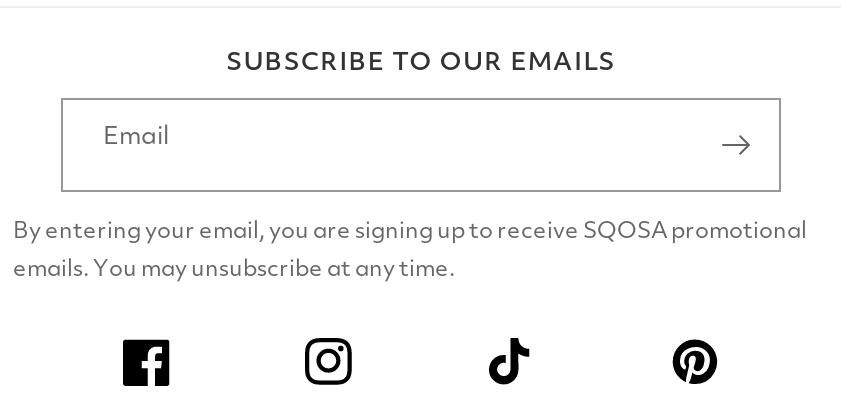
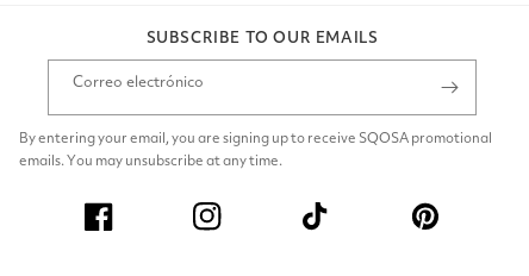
- Email
+ Correo electrónico
